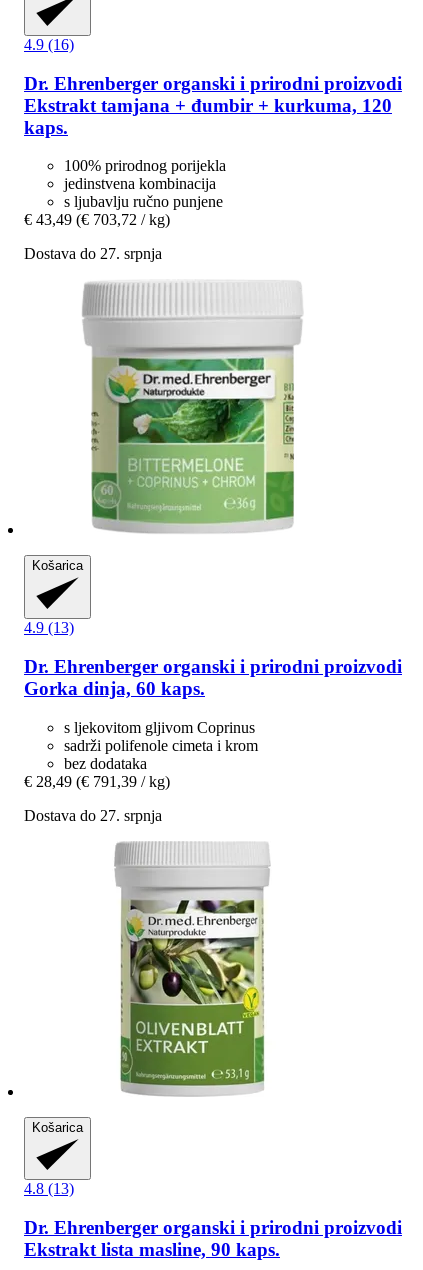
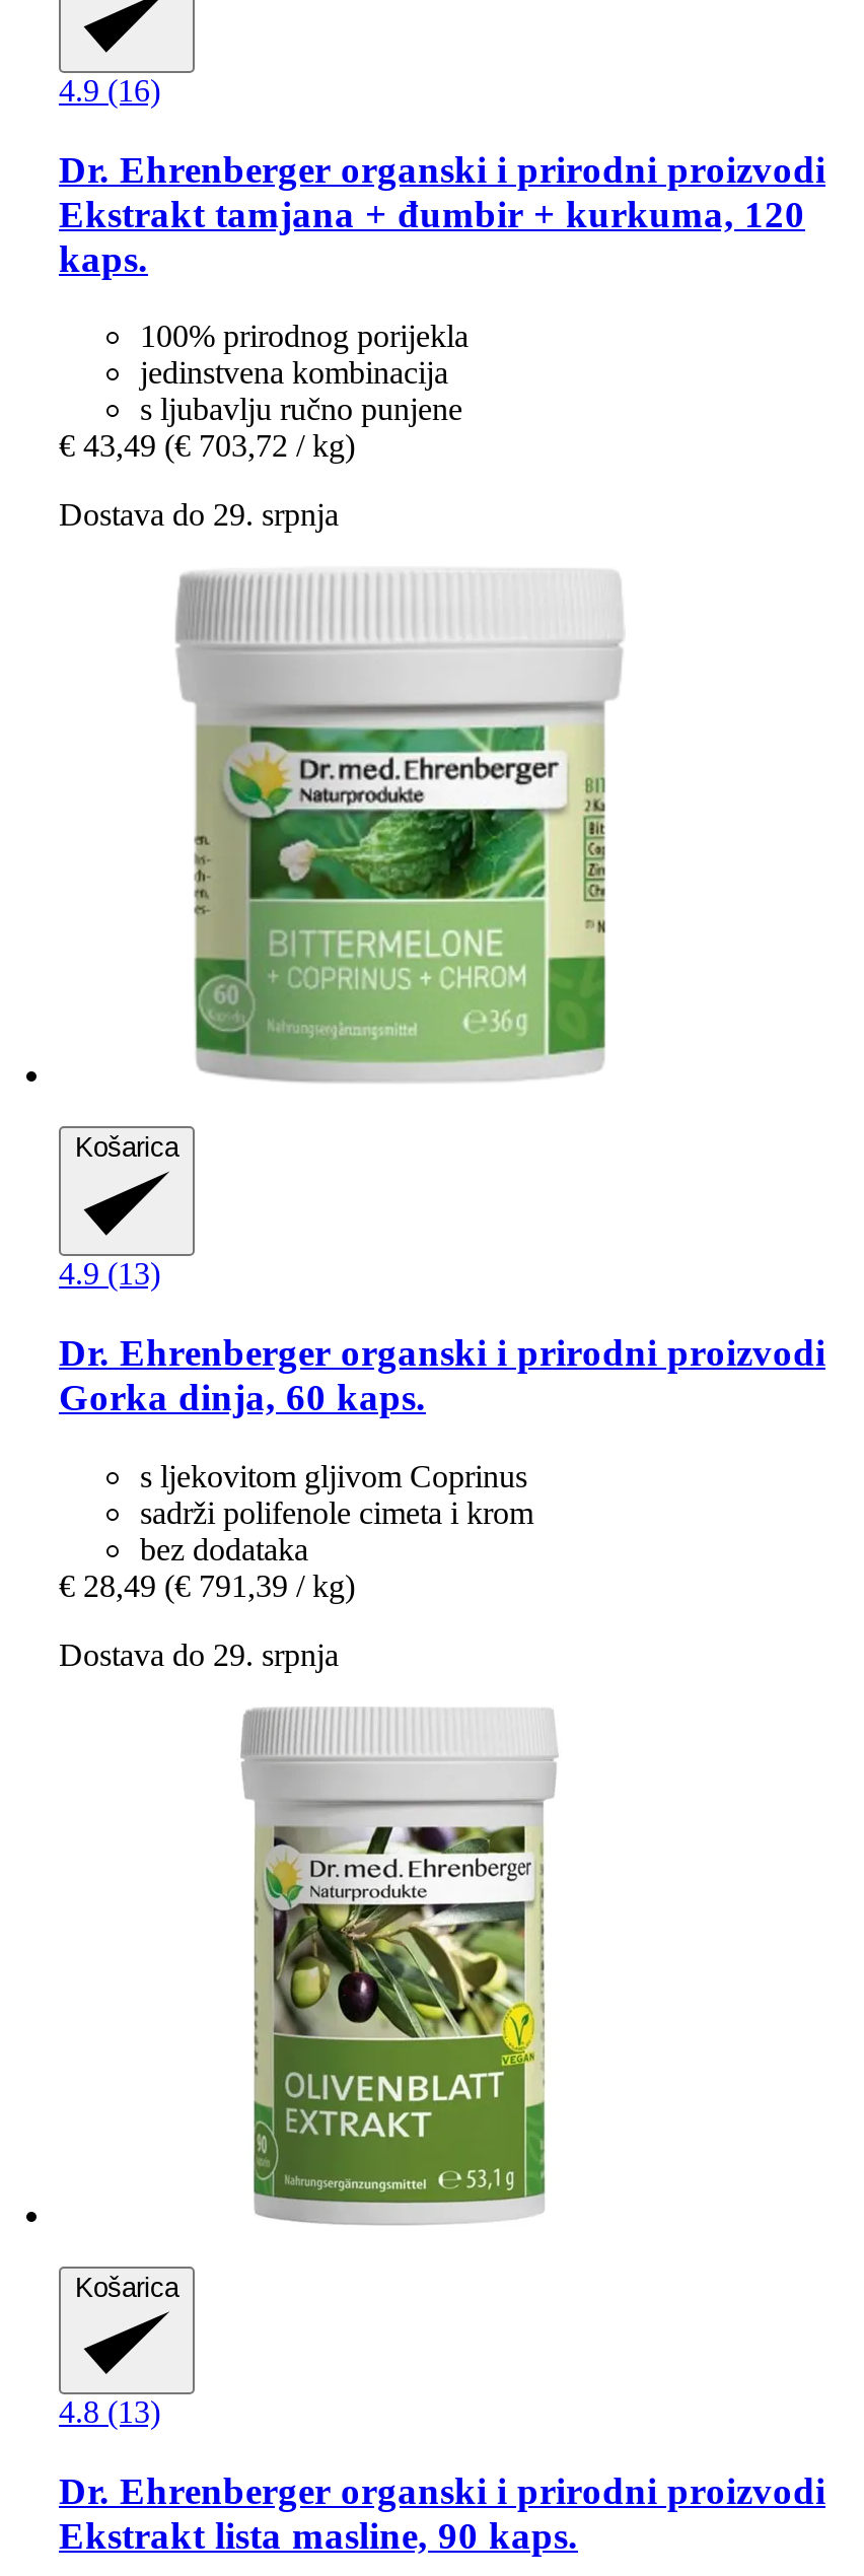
- Dostava do 27. srpnja
+ Dostava do 29. srpnja

- Dostava do 27. srpnja
+ Dostava do 29. srpnja
